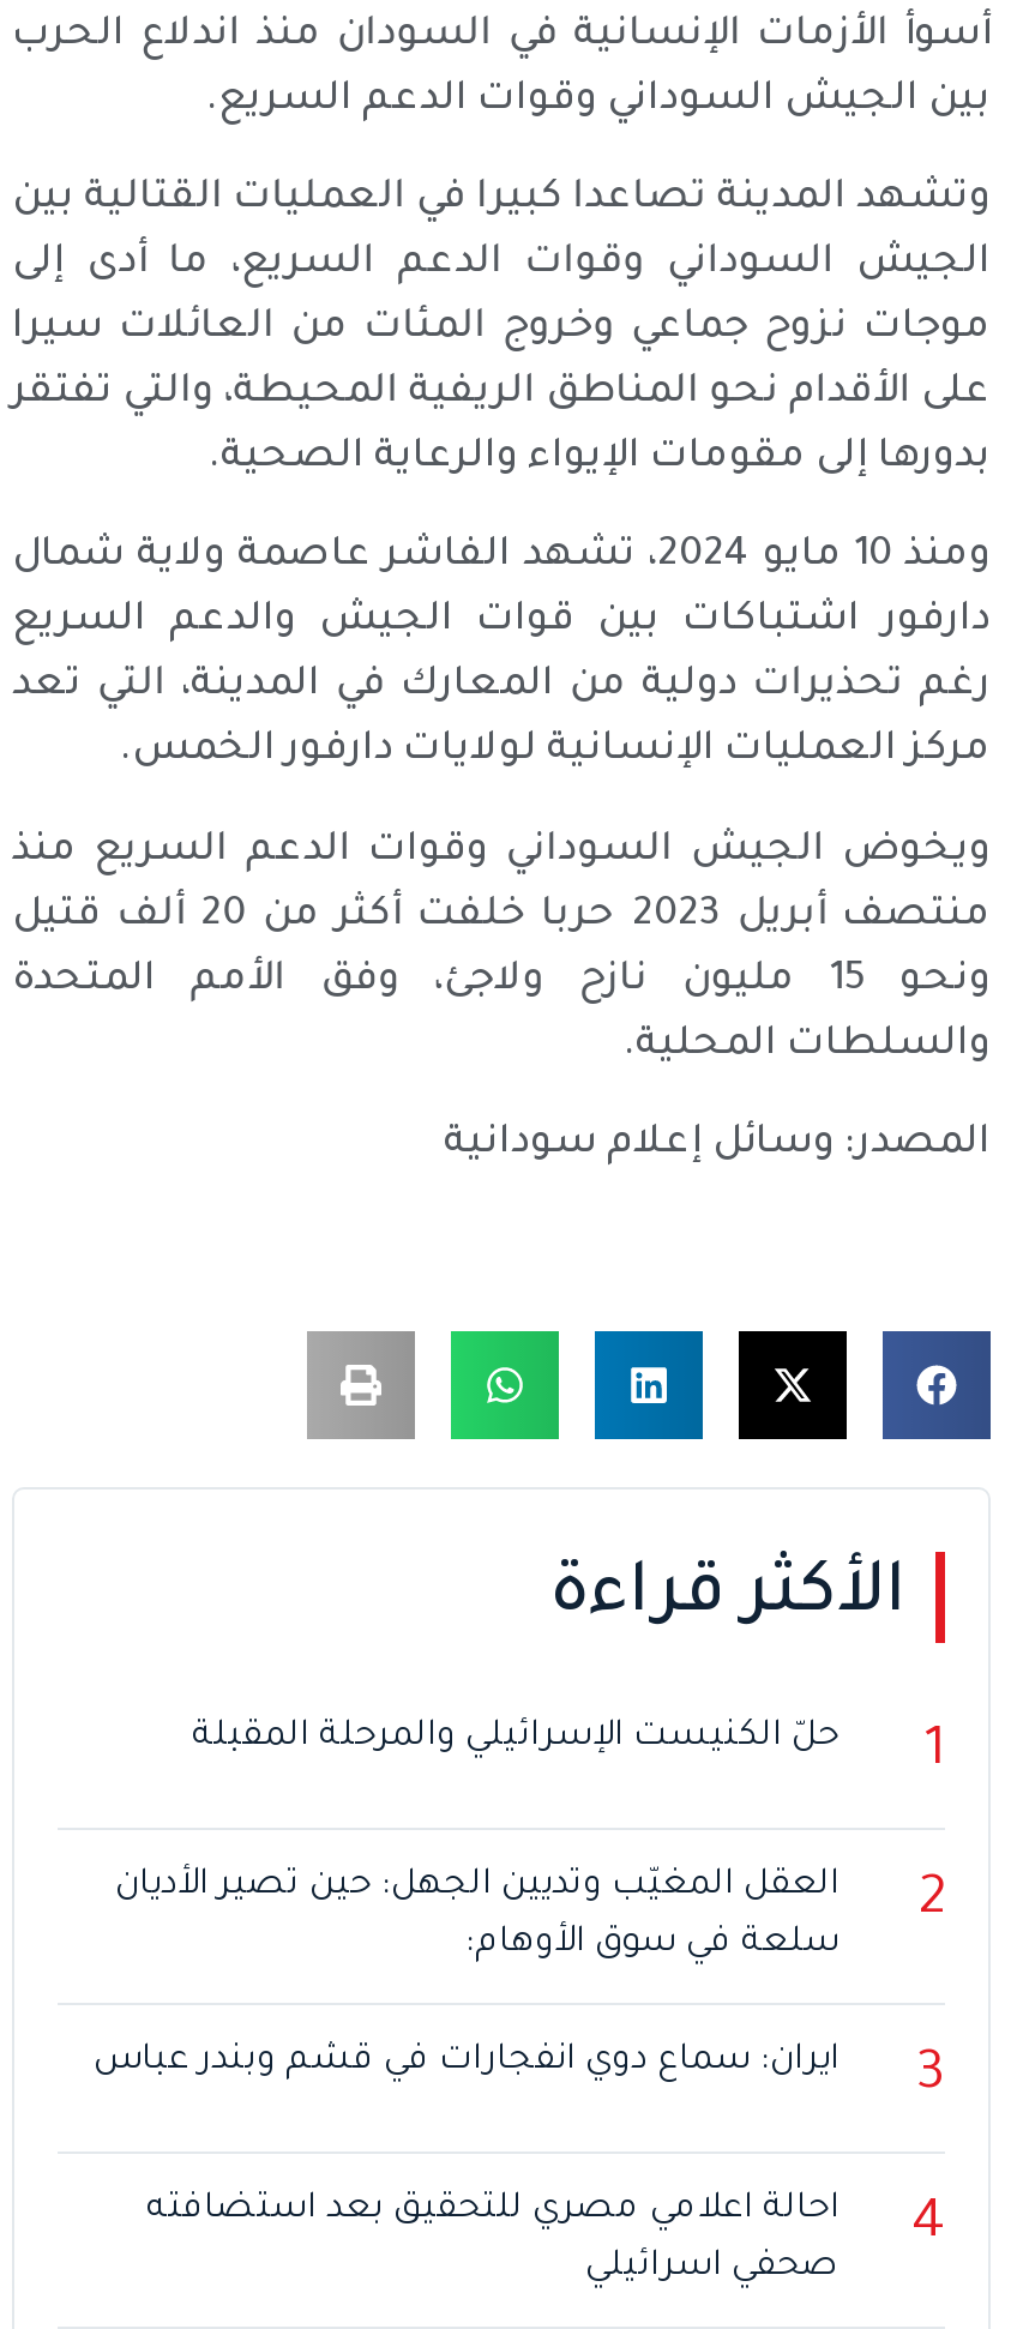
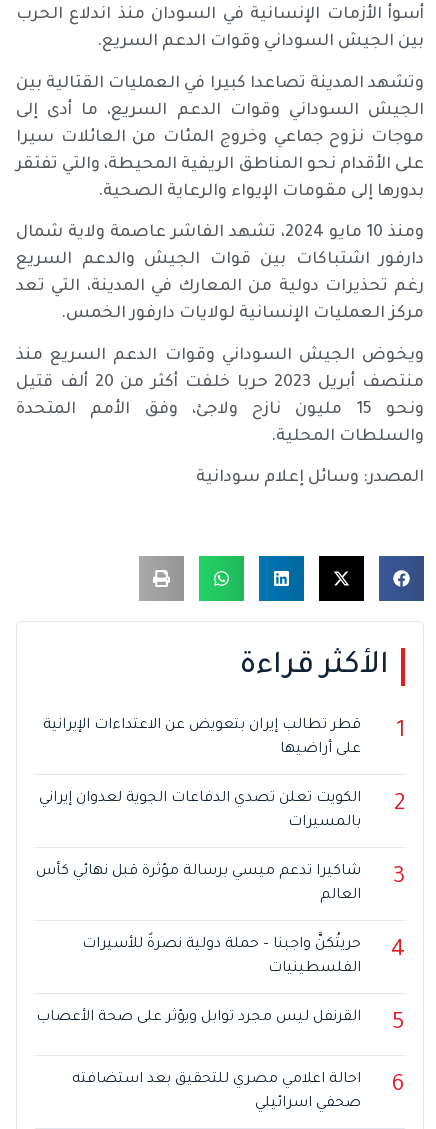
- حلّ الكنيست الإسرائيلي والمرحلة المقبلة
+ قطر تطالب إيران بتعويض عن الاعتداءات الإيرانية
+ على أراضيها

- العقل المغيّب وتديين الجهل: حين تصير الأديان
+ الكويت تعلن تصدي الدفاعات الجوية لعدوان إيراني

- سلعة في سوق الأوهام:
+ بالمسيرات

- ايران: سماع دوي انفجارات في قشم وبندر عباس
+ شاكيرا تدعم ميسي برسالة مؤثرة قبل نهائي كأس
+ العالم

+ حريتُكنَّ واجبنا – حملة دولية نصرةً للأسيرات
+ الفلسطينيات
+ 5
+ القرنفل ليس مجرد توابل ويؤثر على صحة الأعصاب
+ 6
